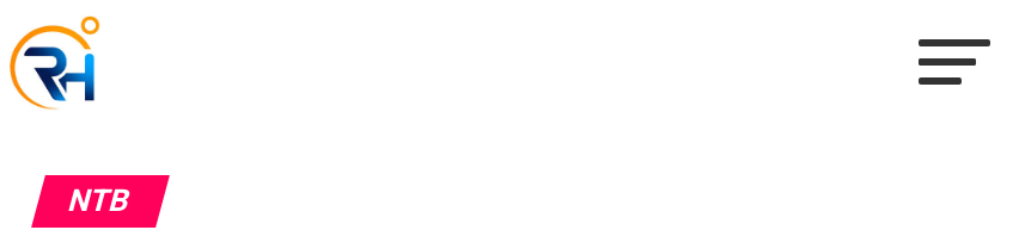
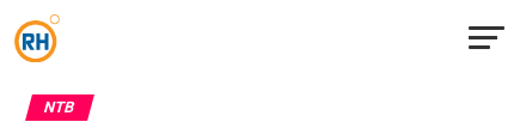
- [image]
+ [image]
